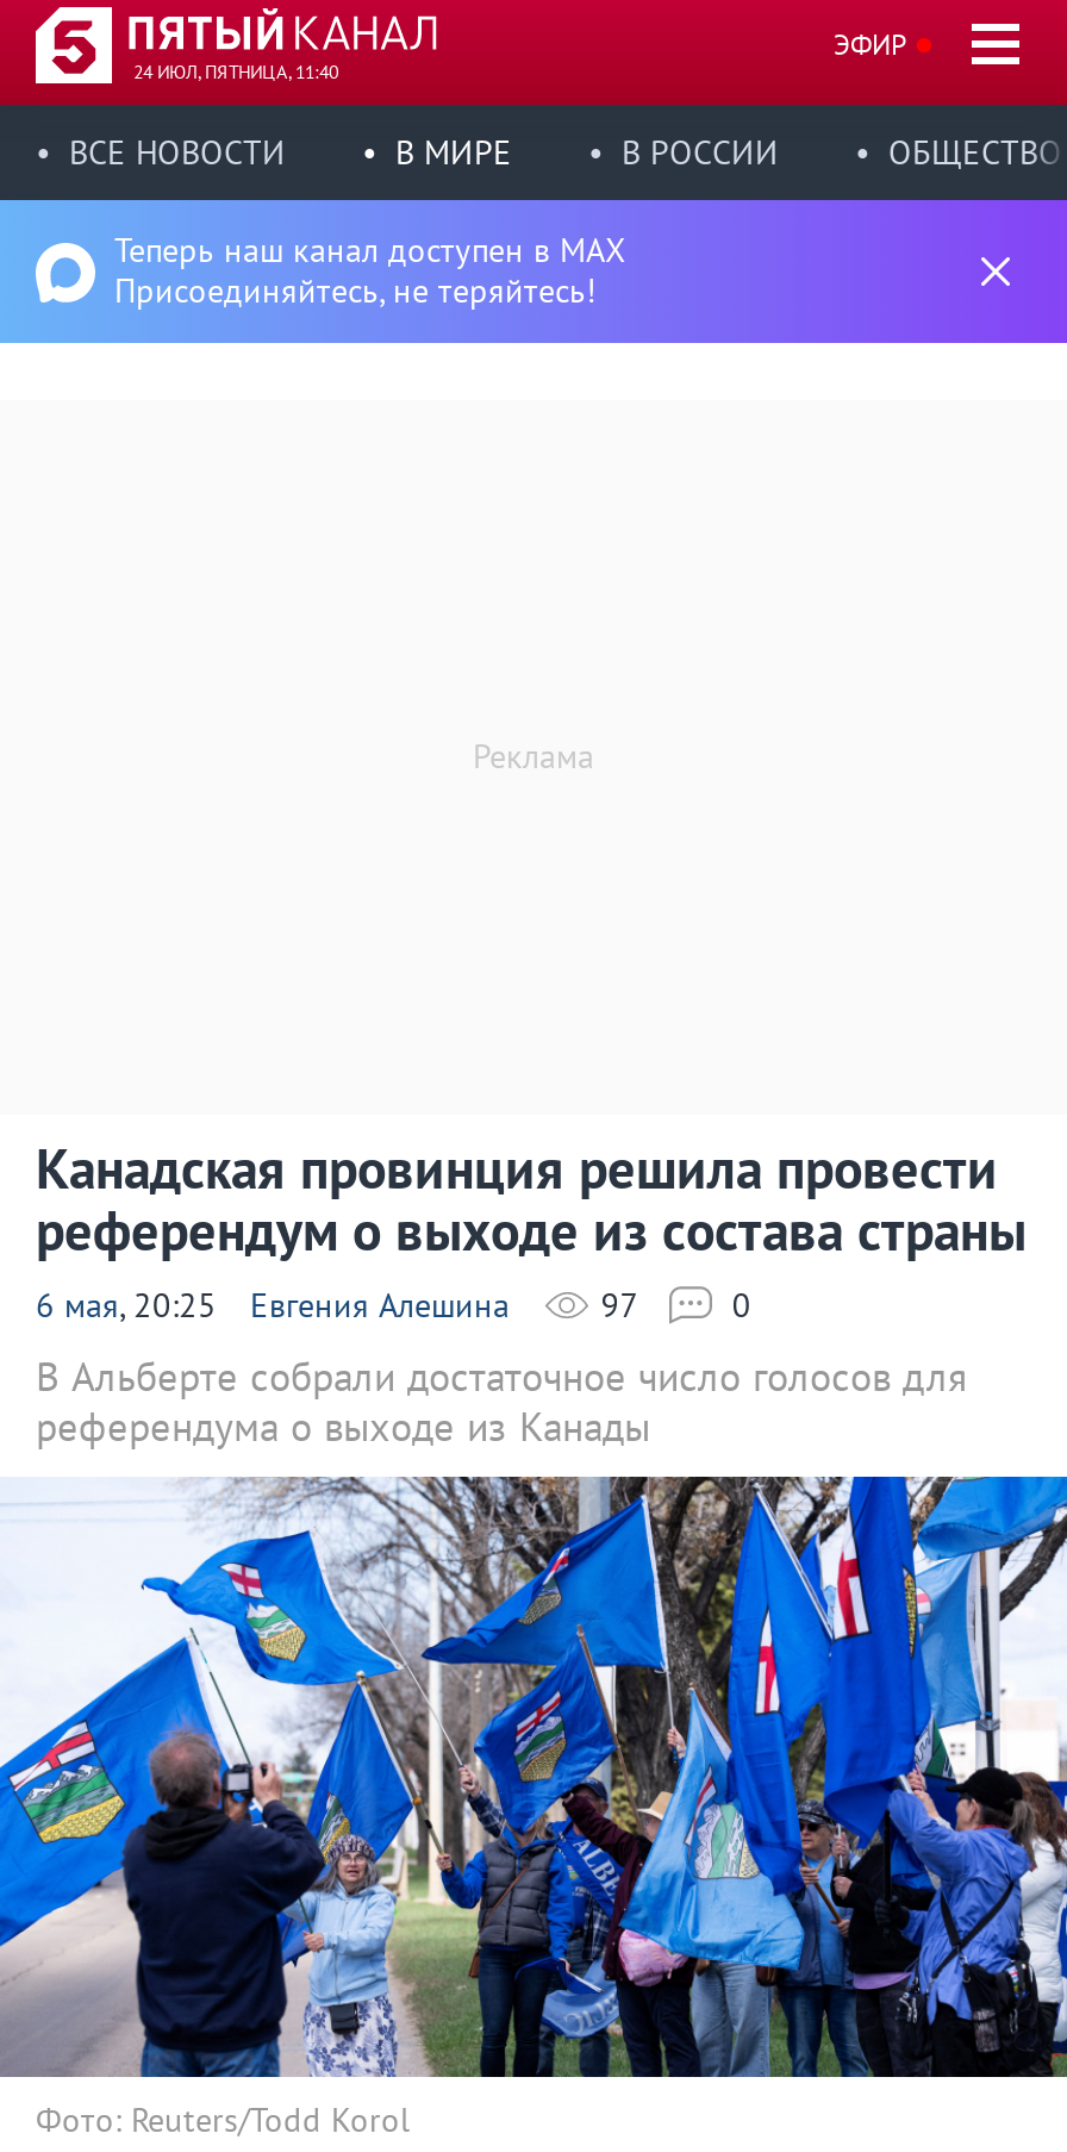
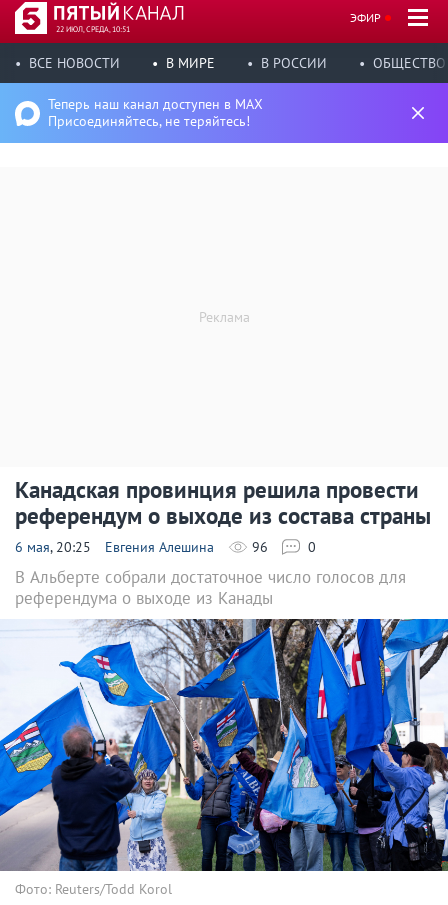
- 24 ИЮЛ, ПЯТНИЦА, 11:40
+ 22 ИЮЛ, СРЕДА, 10:51

- 97
+ 96
